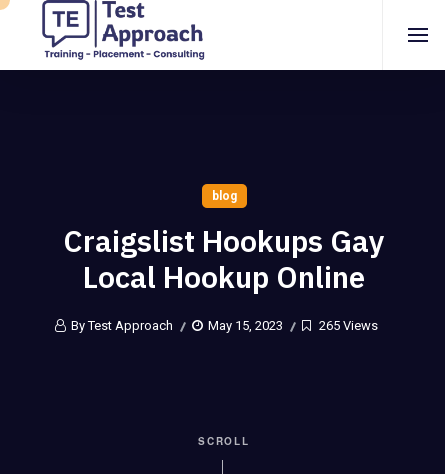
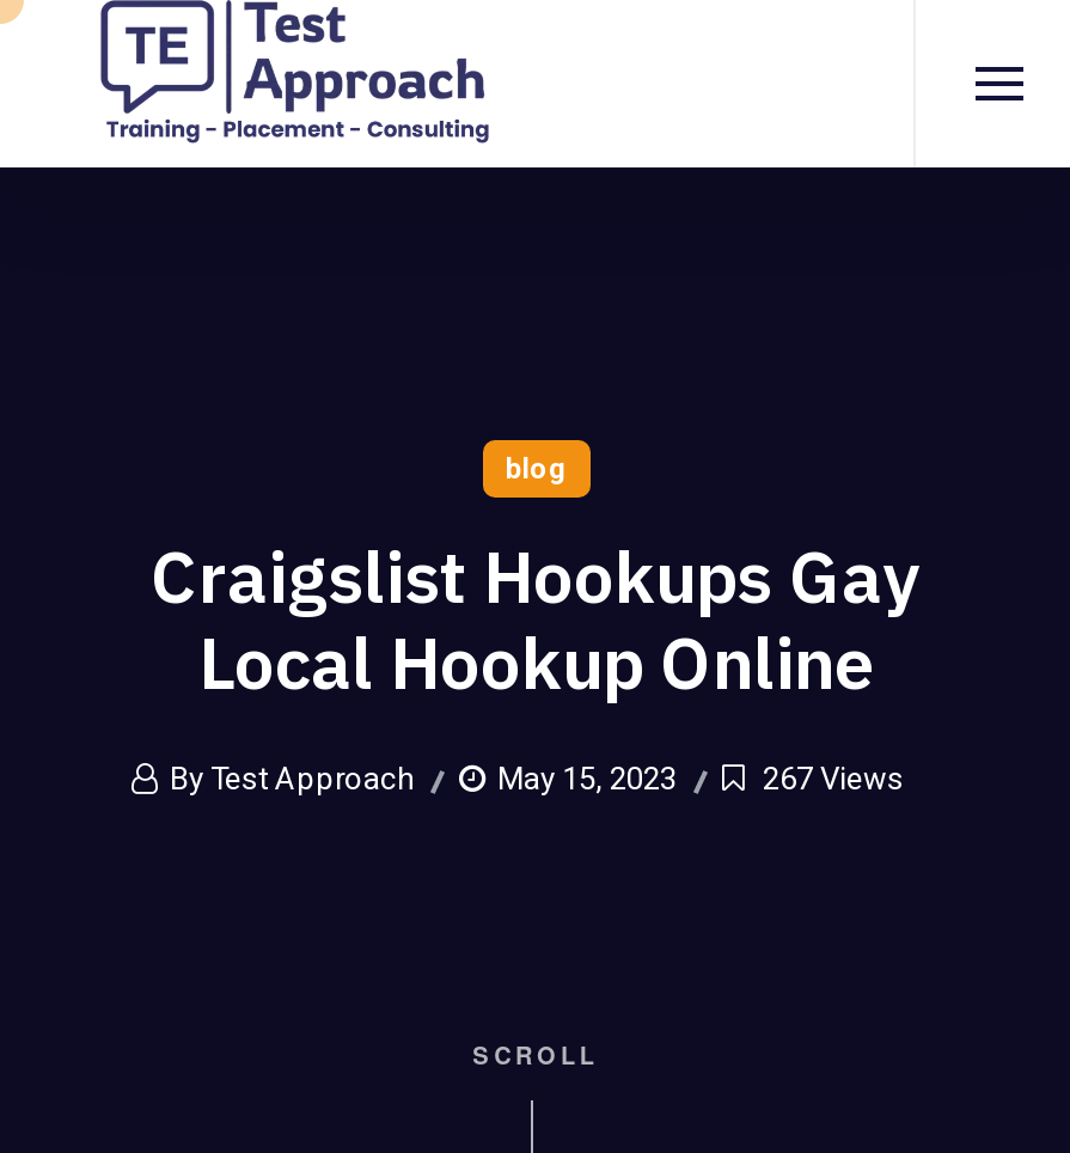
- 265 Views
+ 267 Views
